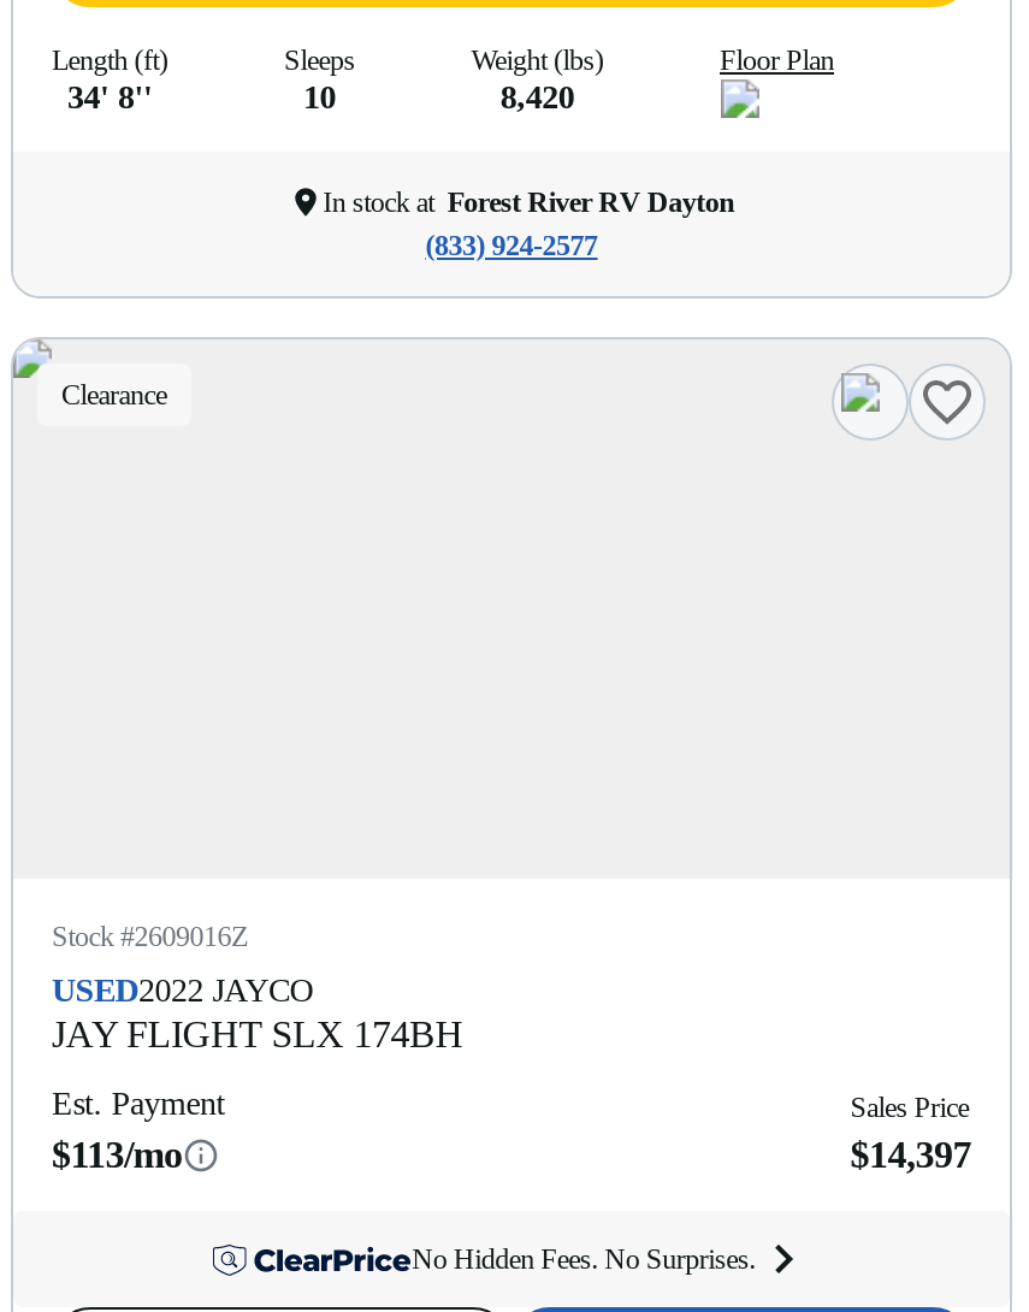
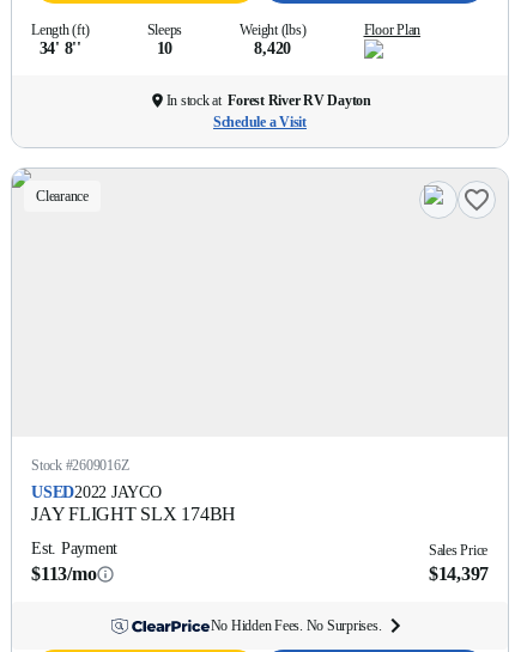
- (833) 924-2577
+ Schedule a Visit
